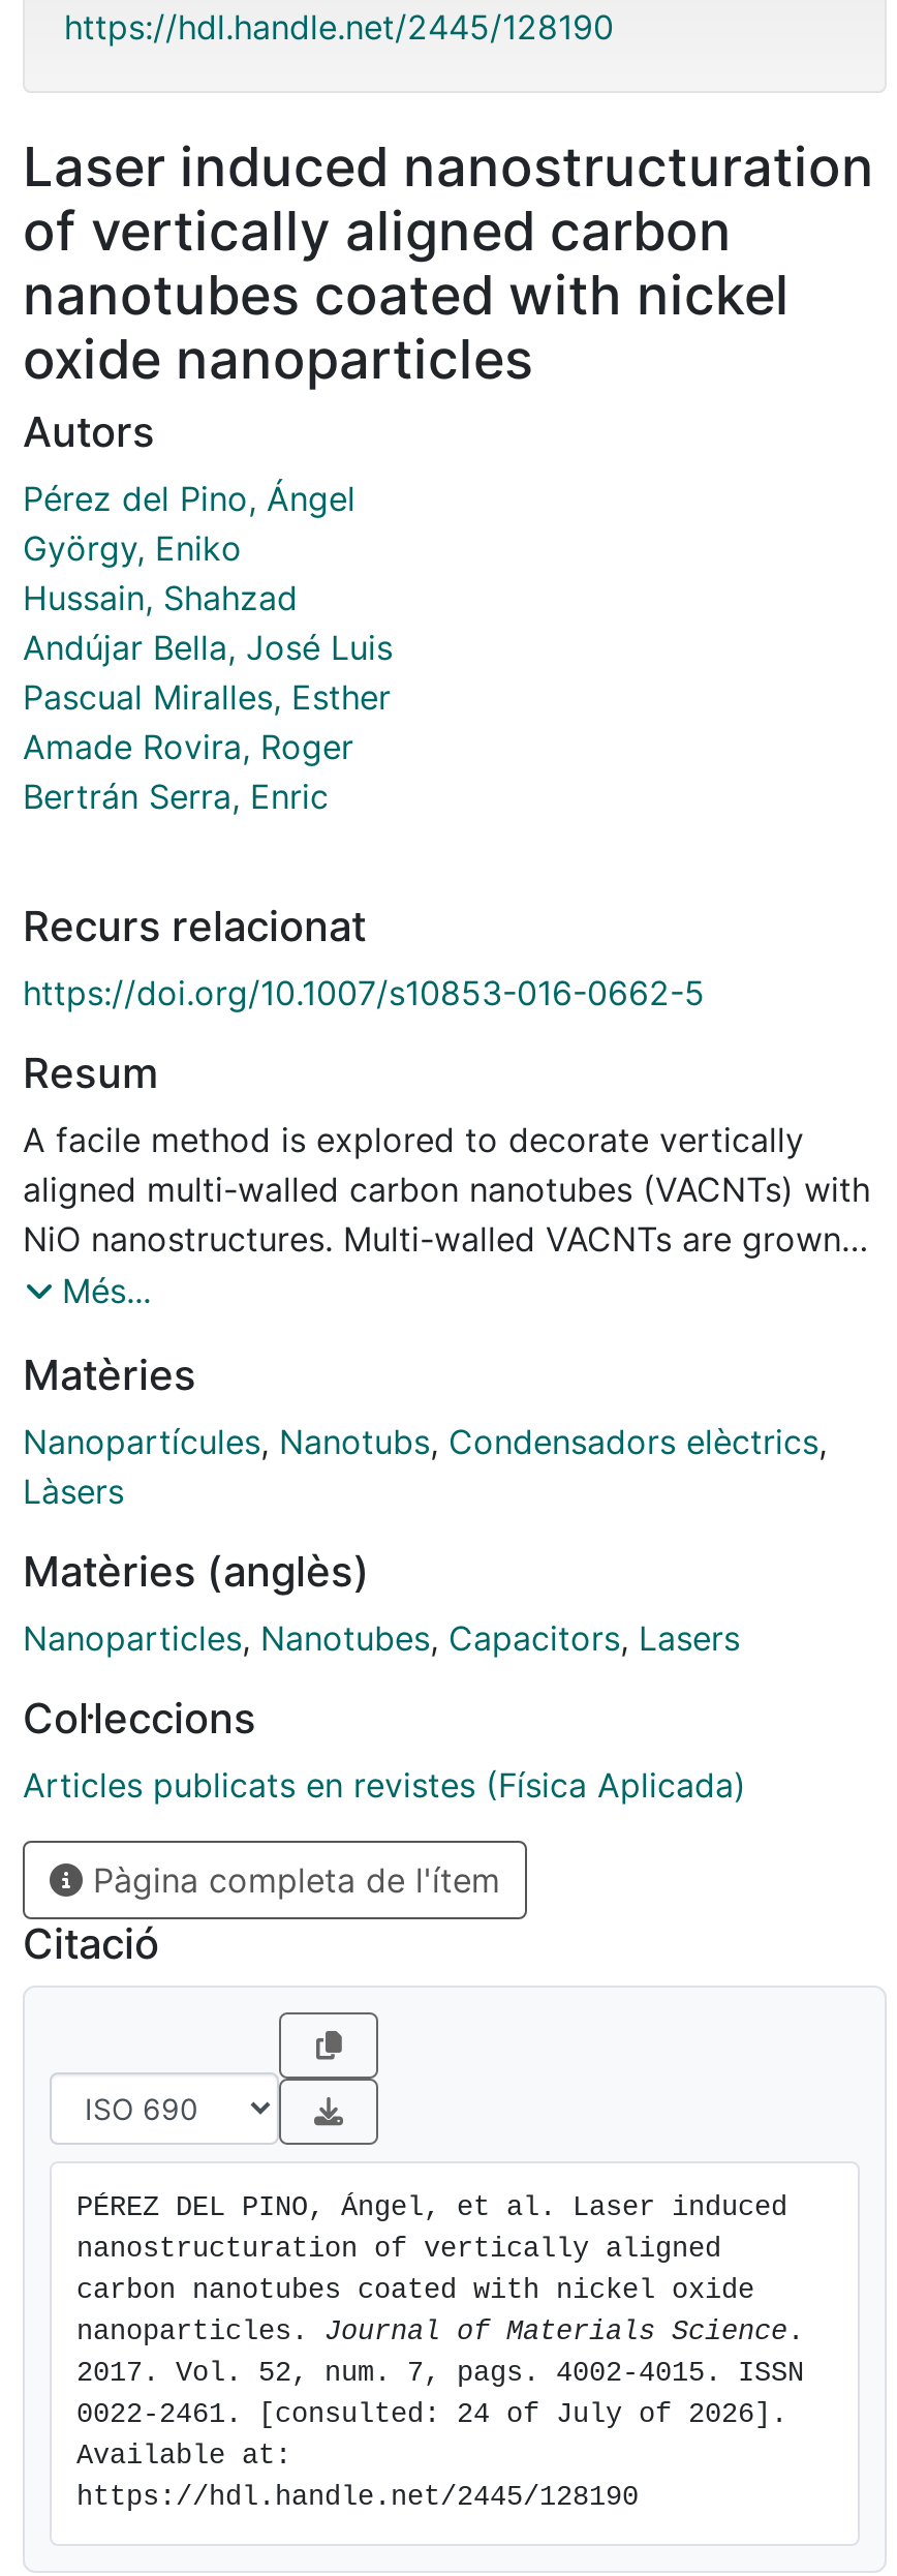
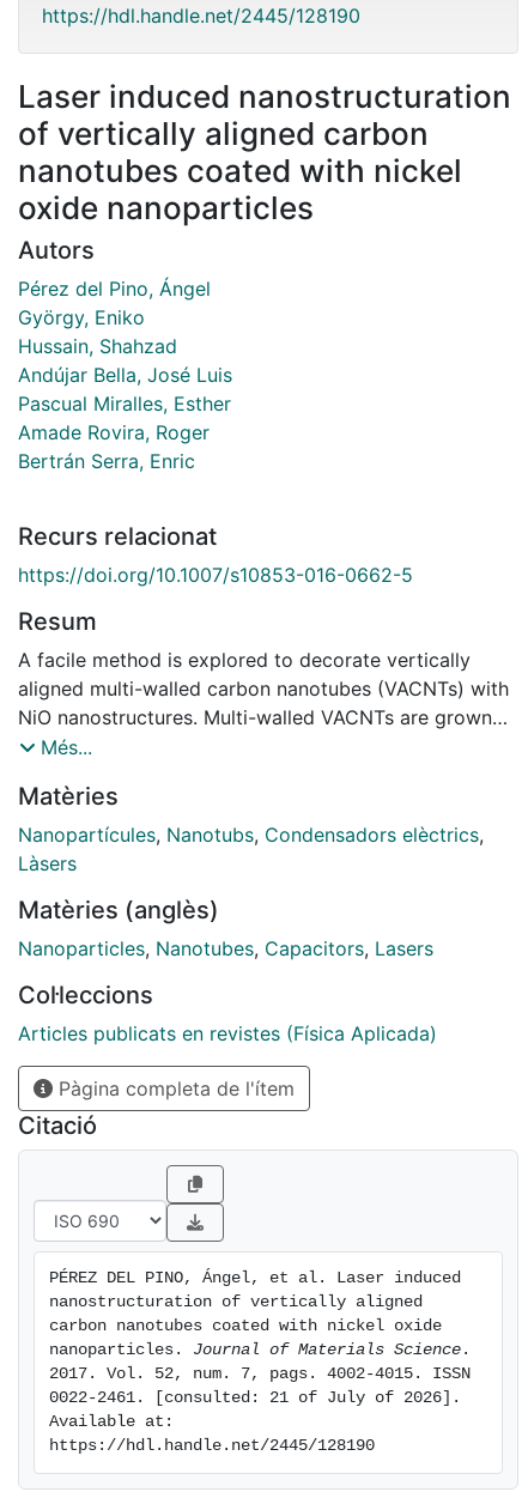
- 0022-2461. [consulted: 24 of July of 2026].
+ 0022-2461. [consulted: 21 of July of 2026].
